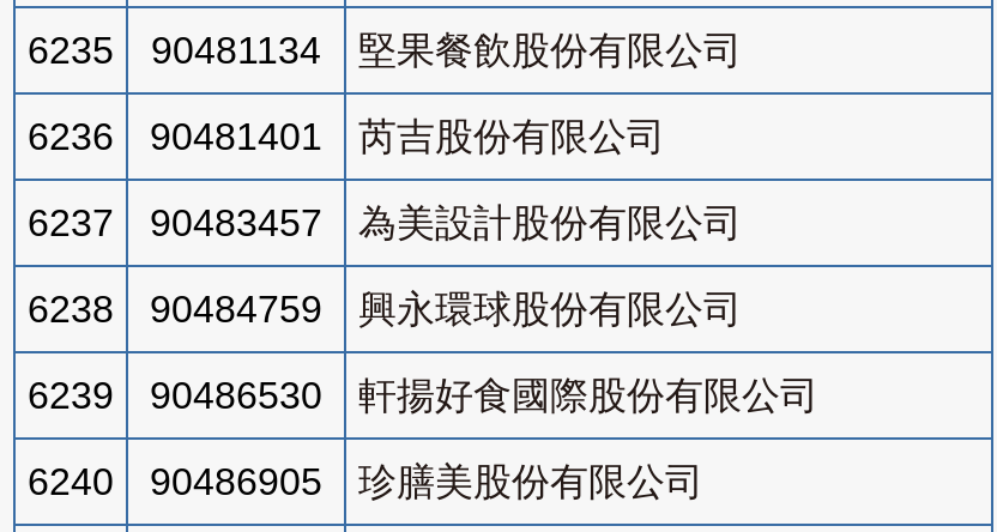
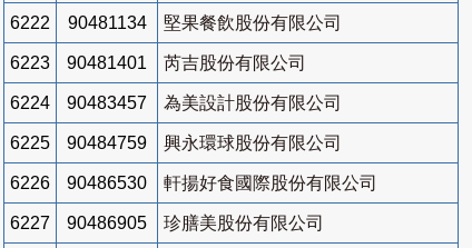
- 6235 90481134 堅果餐飲股份有限公司
+ 6222 90481134 堅果餐飲股份有限公司

- 6236 90481401 芮吉股份有限公司
+ 6223 90481401 芮吉股份有限公司

- 6237 90483457 為美設計股份有限公司
+ 6224 90483457 為美設計股份有限公司

- 6238 90484759 興永環球股份有限公司
+ 6225 90484759 興永環球股份有限公司

- 6239 90486530 軒揚好食國際股份有限公司
+ 6226 90486530 軒揚好食國際股份有限公司

- 6240 90486905 珍膳美股份有限公司
+ 6227 90486905 珍膳美股份有限公司
